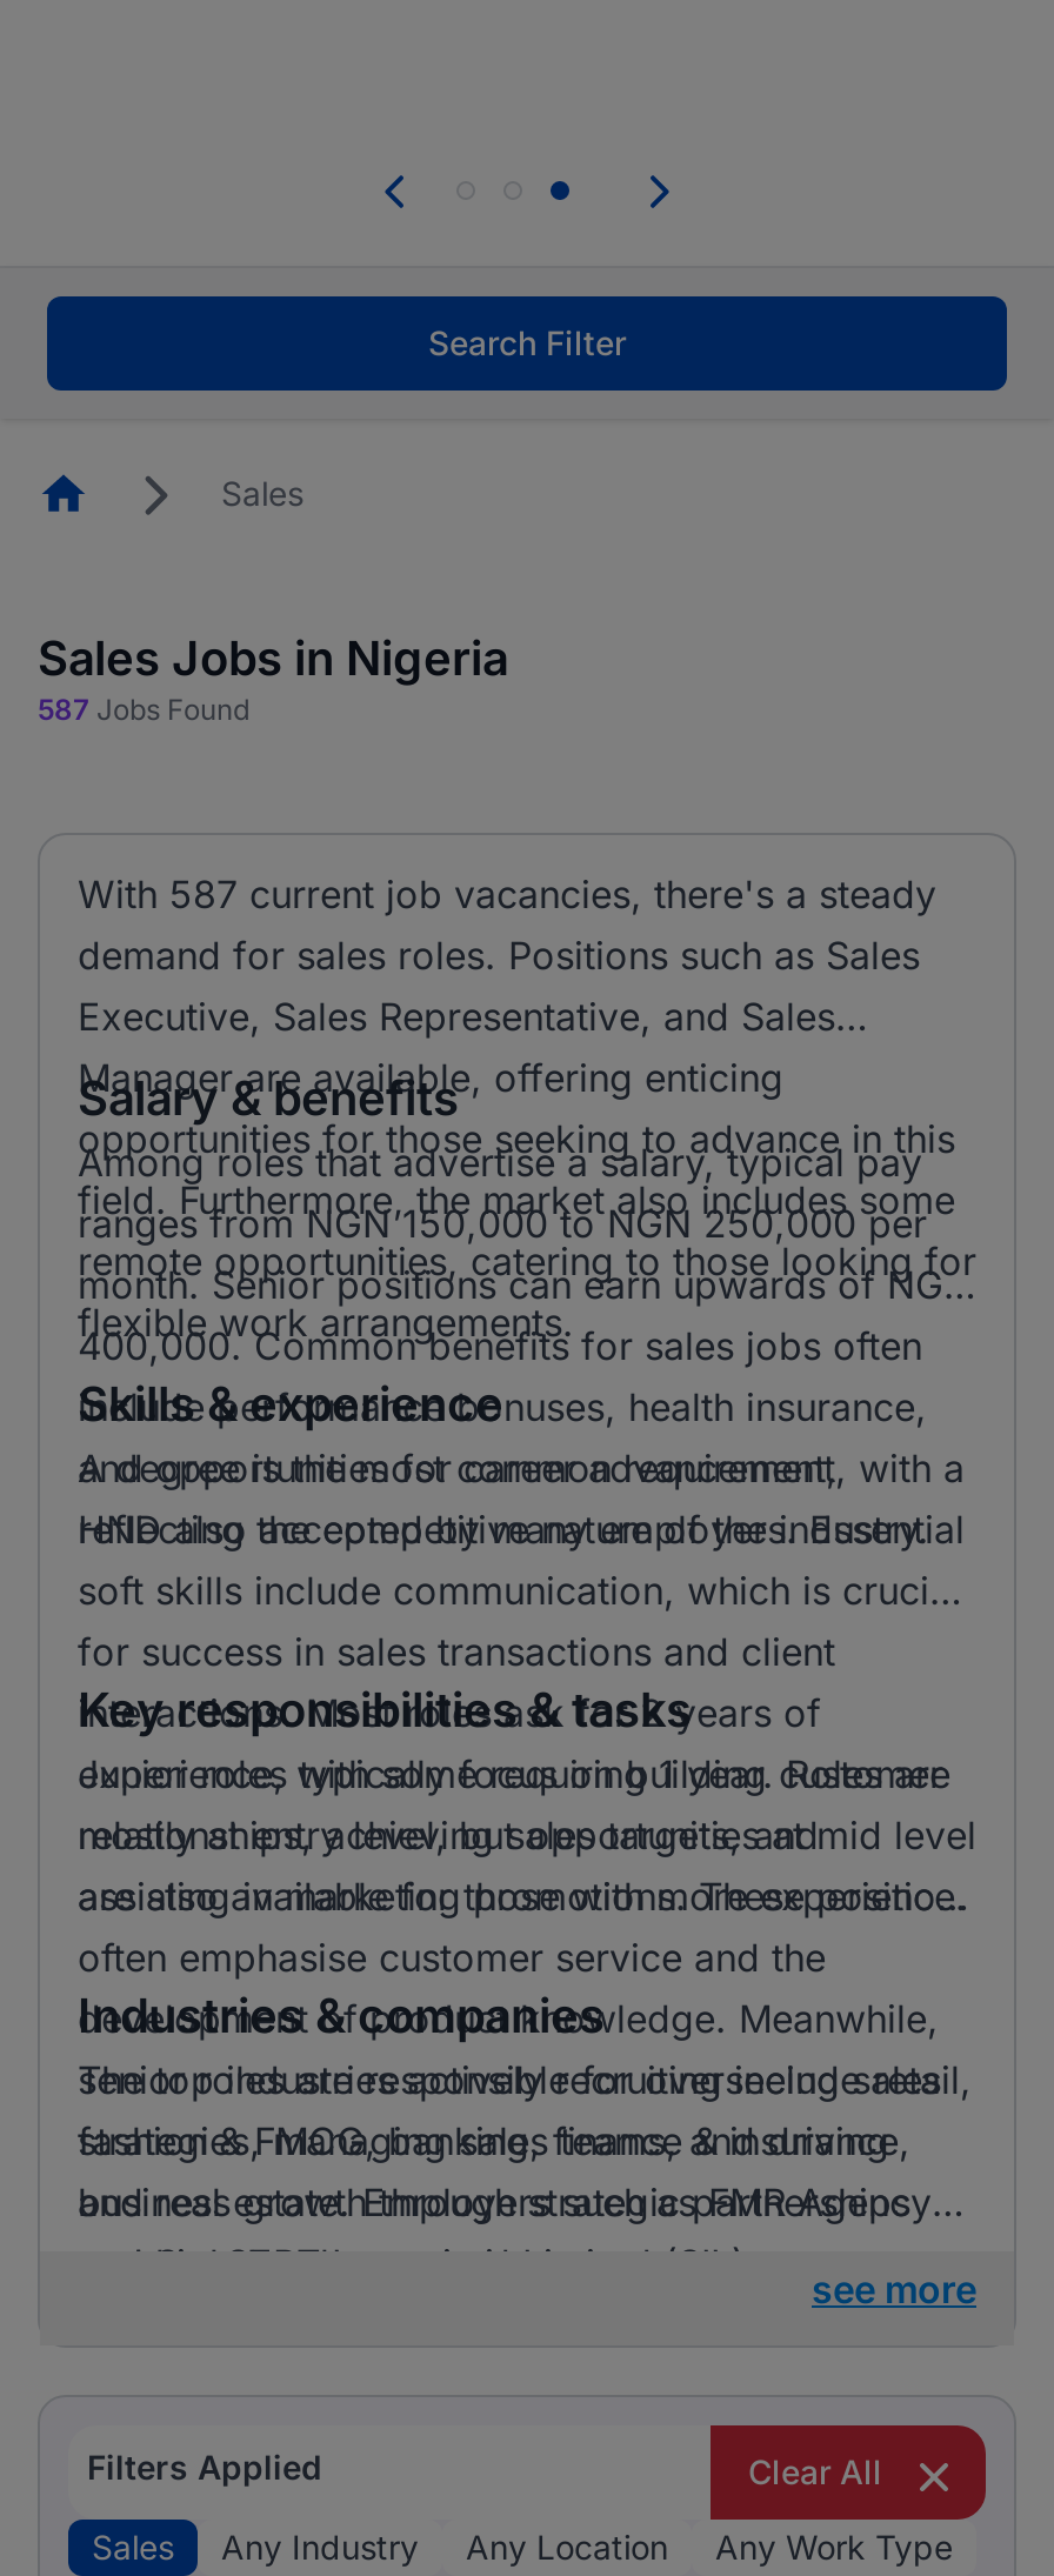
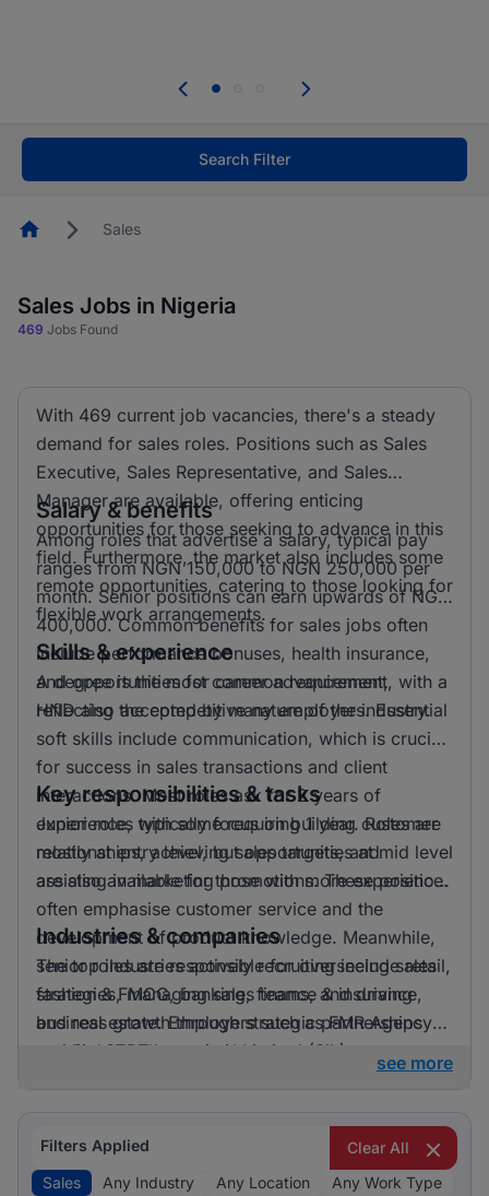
- 587 Jobs Found
+ 469 Jobs Found

- With 587 current job vacancies, there's a steady
+ With 469 current job vacancies, there's a steady
